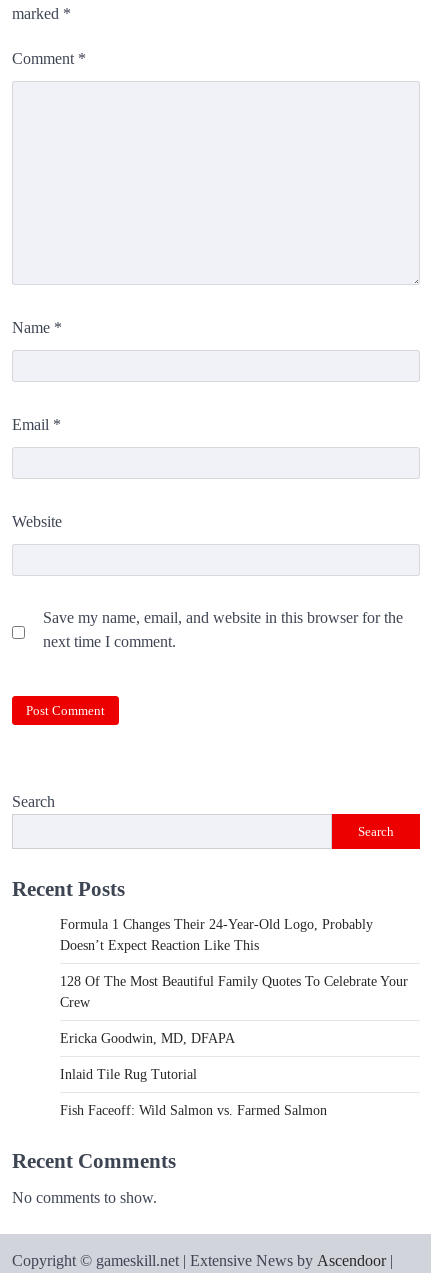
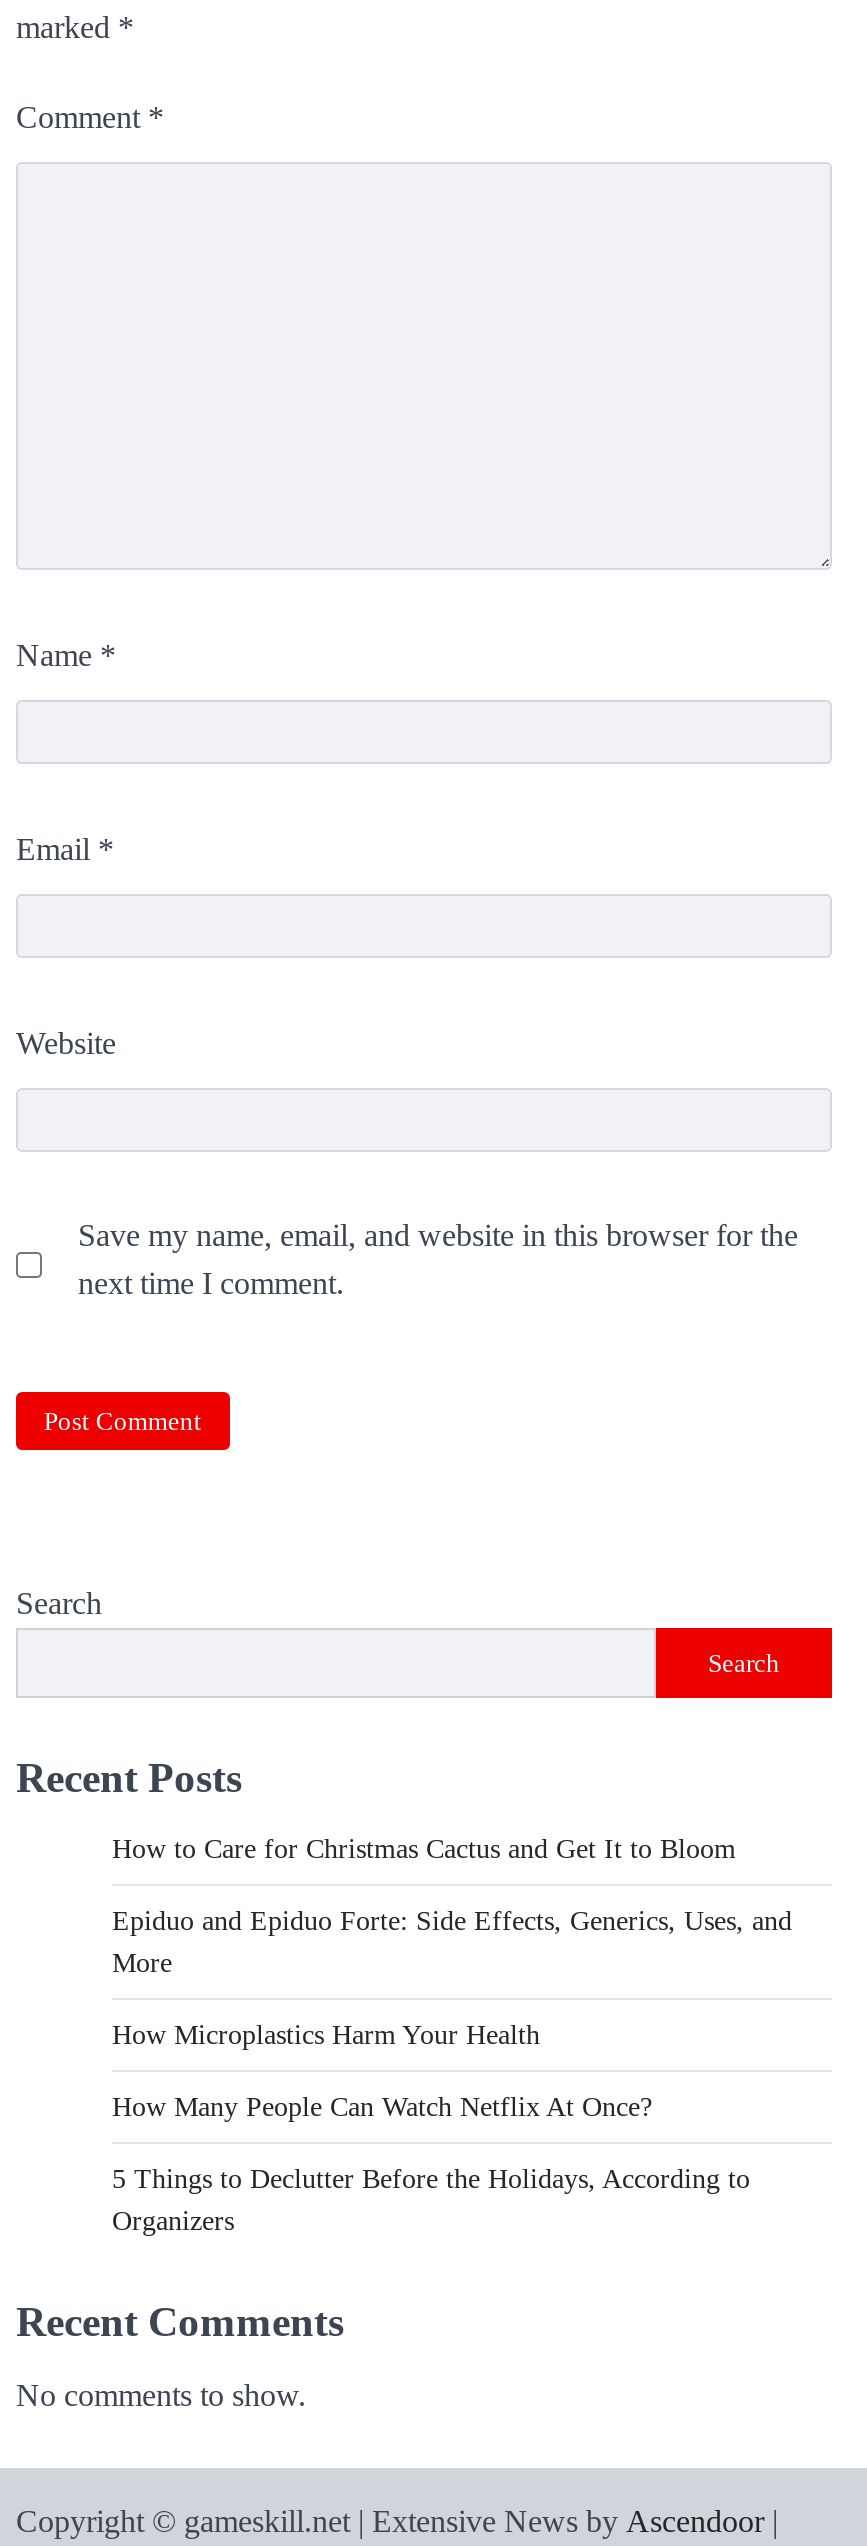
- Formula 1 Changes Their 24-Year-Old Logo, Probably
- Doesn’t Expect Reaction Like This
+ How to Care for Christmas Cactus and Get It to Bloom

- 128 Of The Most Beautiful Family Quotes To Celebrate Your
- Crew
+ Epiduo and Epiduo Forte: Side Effects, Generics, Uses, and
+ More

- Ericka Goodwin, MD, DFAPA
+ How Microplastics Harm Your Health

- Inlaid Tile Rug Tutorial
+ How Many People Can Watch Netflix At Once?

- Fish Faceoff: Wild Salmon vs. Farmed Salmon
+ 5 Things to Declutter Before the Holidays, According to
+ Organizers
